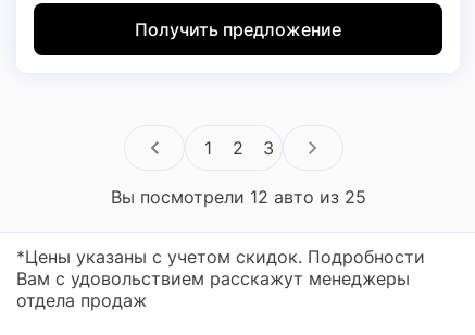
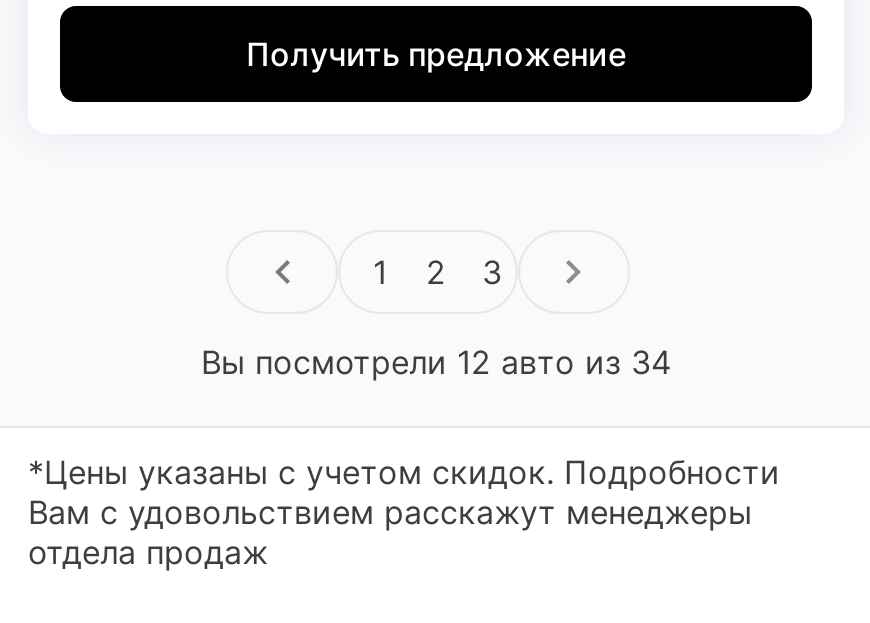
- Вы посмотрели 12 авто из 25
+ Вы посмотрели 12 авто из 34
